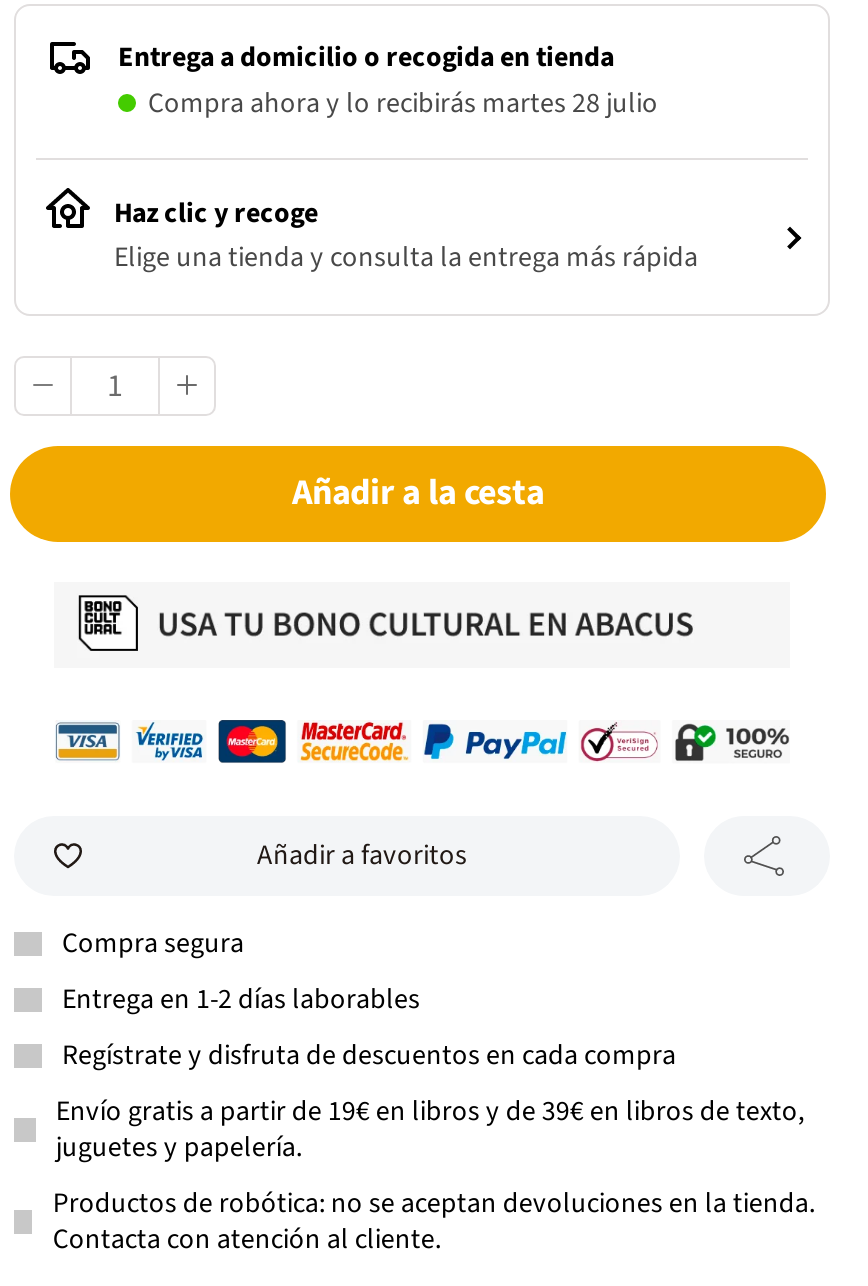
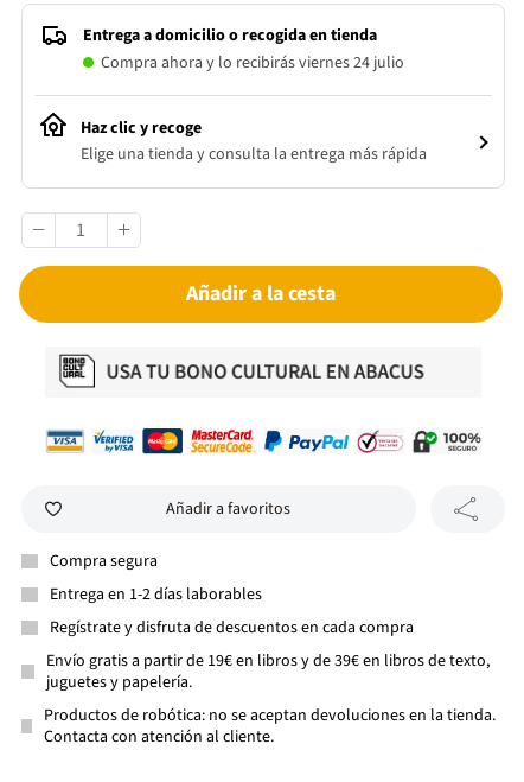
- Compra ahora y lo recibirás martes 28 julio
+ Compra ahora y lo recibirás viernes 24 julio
